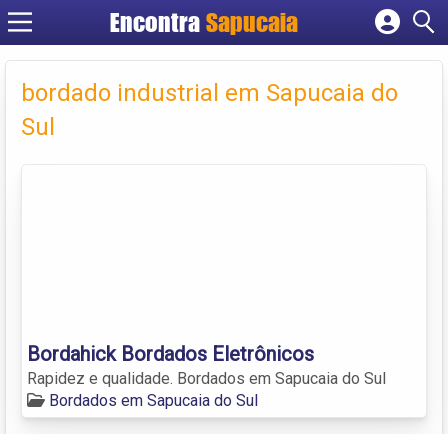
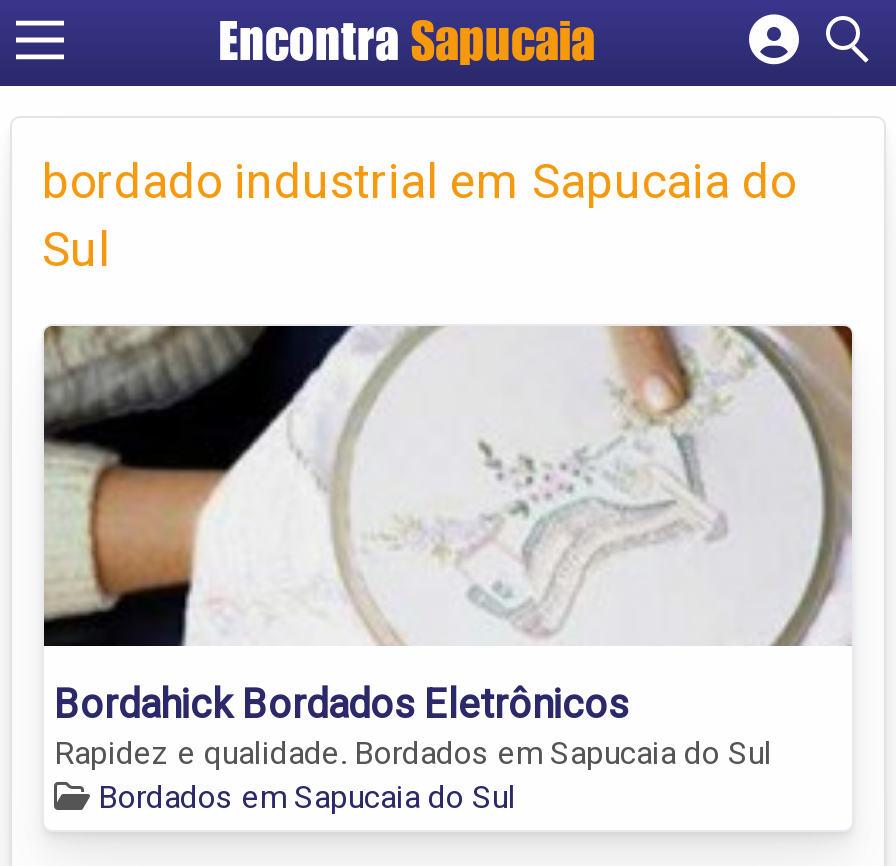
+ [image]
